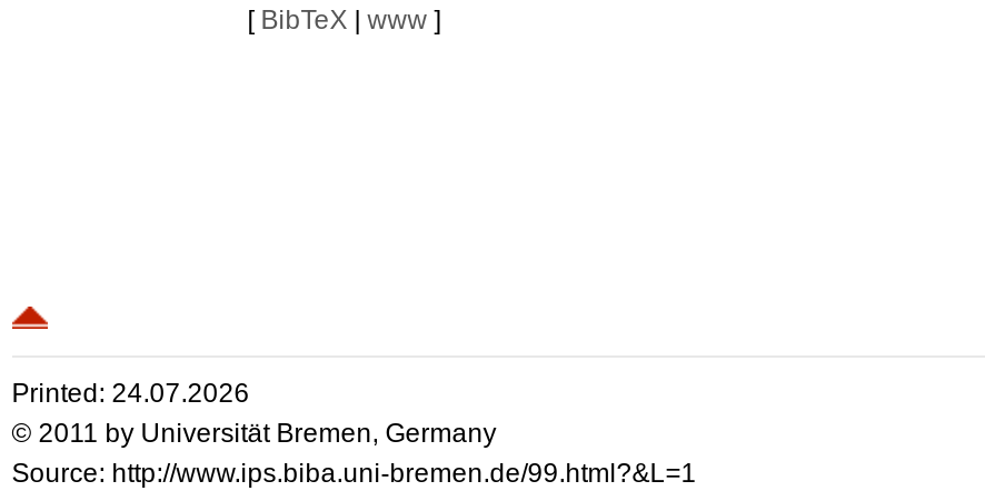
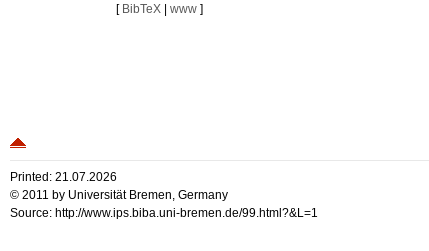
- Printed: 24.07.2026
+ Printed: 21.07.2026
